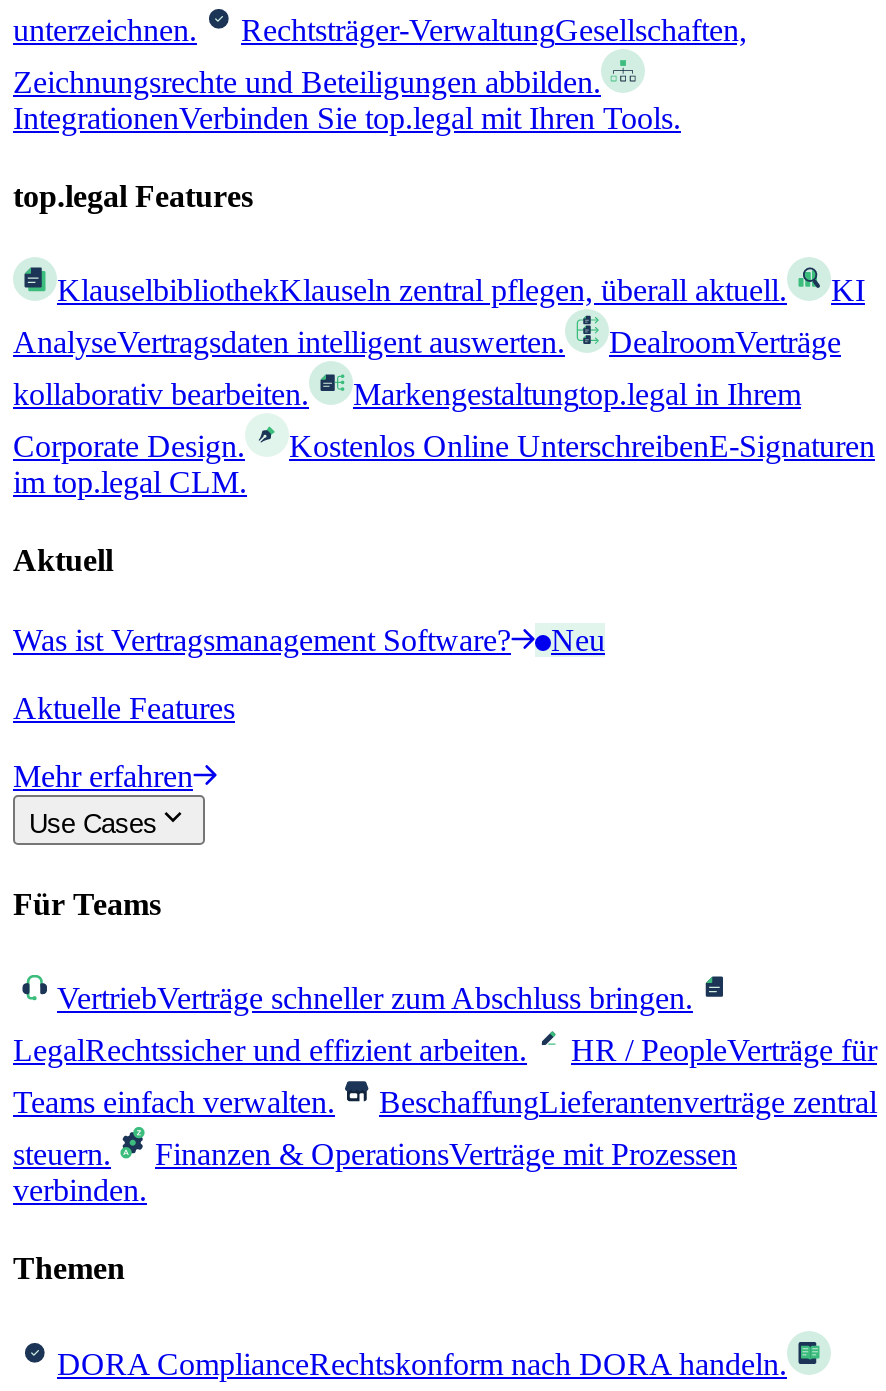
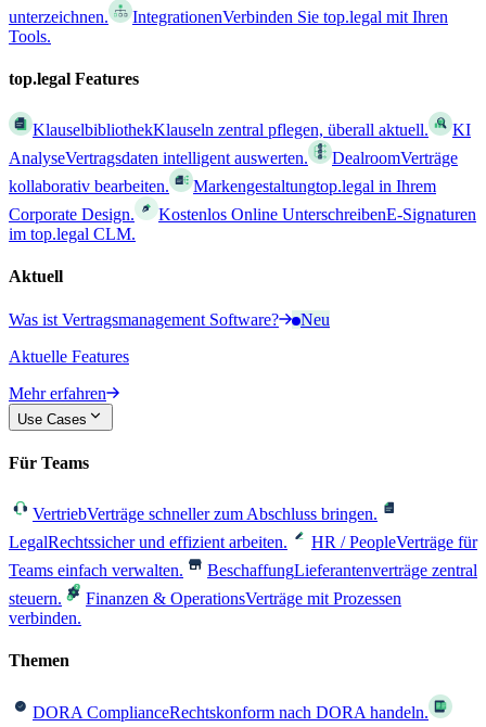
- Rechtsträger-VerwaltungGesellschaften,
- Zeichnungsrechte und Beteiligungen abbilden.
- IntegrationenVerbinden Sie top.legal mit Ihren Tools.
+ IntegrationenVerbinden Sie top.legal mit Ihren
+ Tools.
